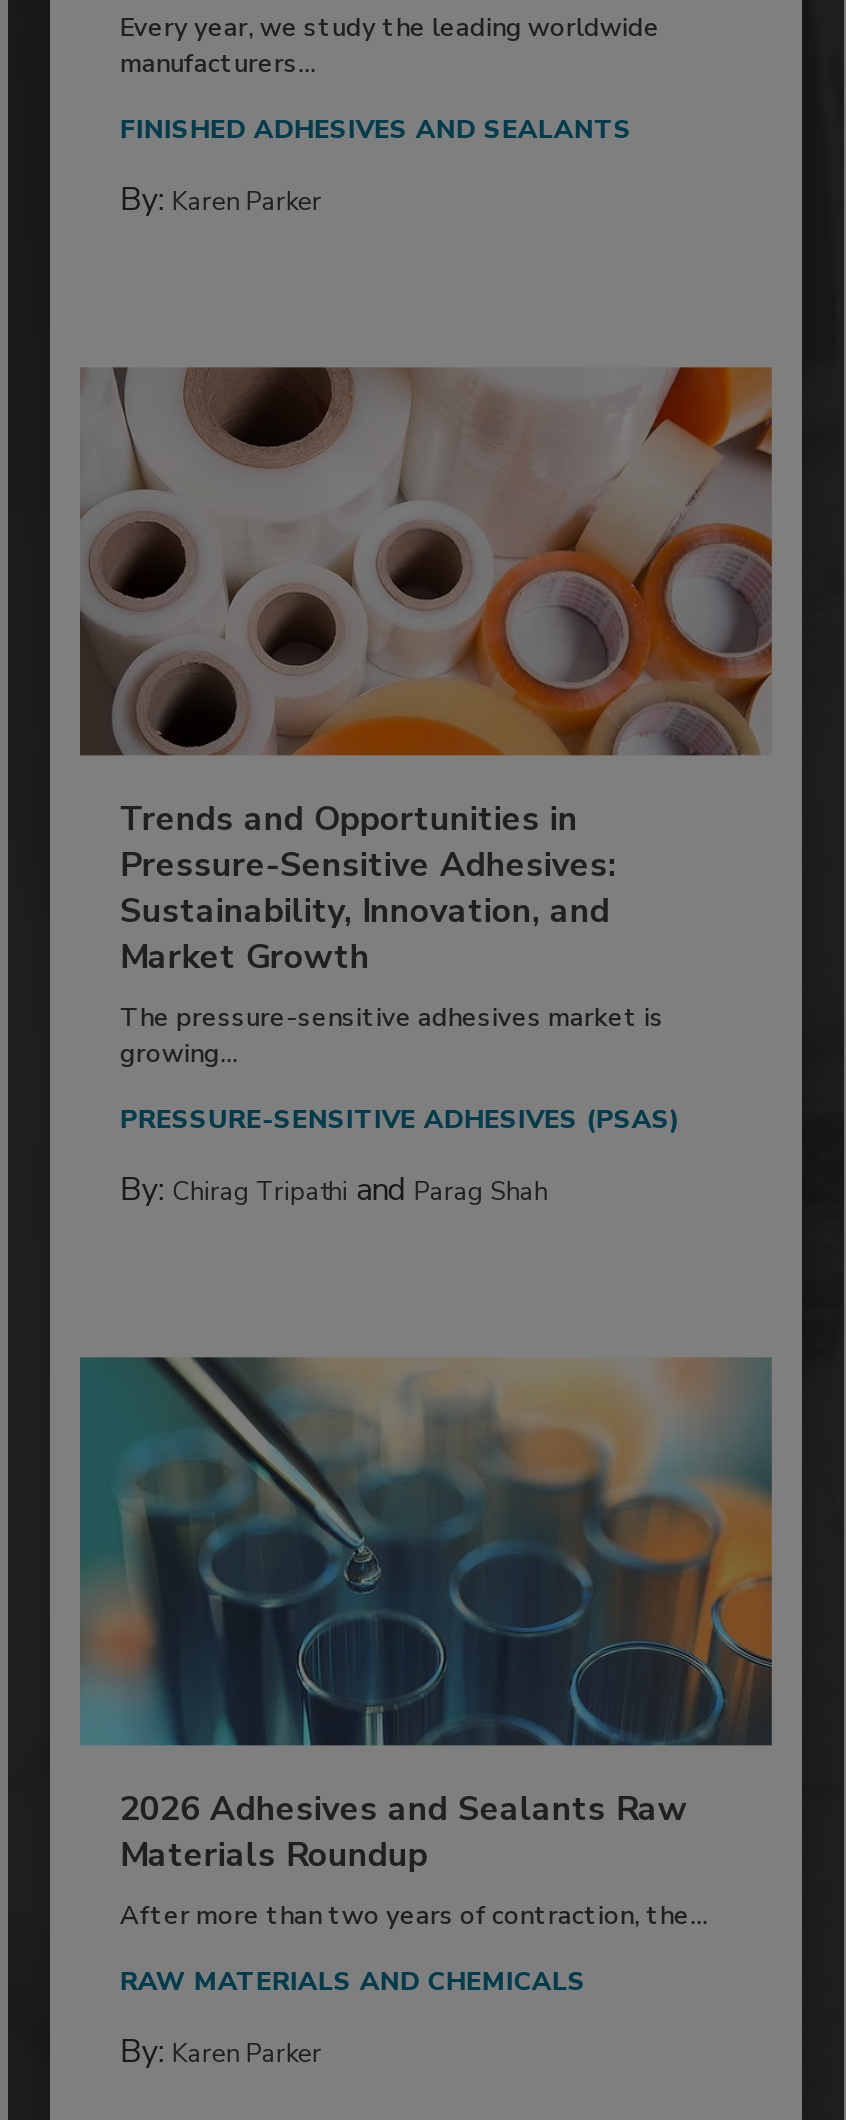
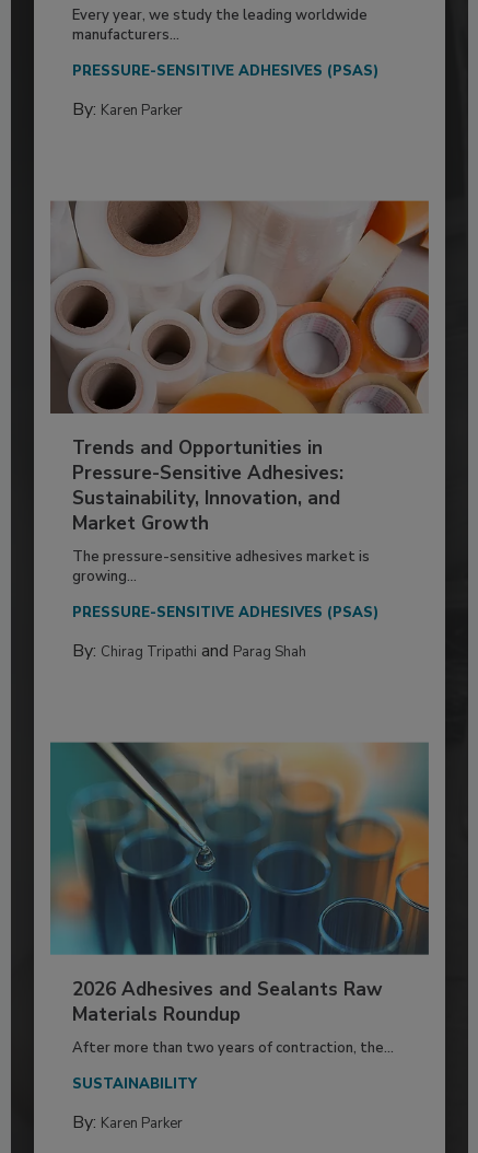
- FINISHED ADHESIVES AND SEALANTS
+ PRESSURE-SENSITIVE ADHESIVES (PSAS)

- RAW MATERIALS AND CHEMICALS
+ SUSTAINABILITY
